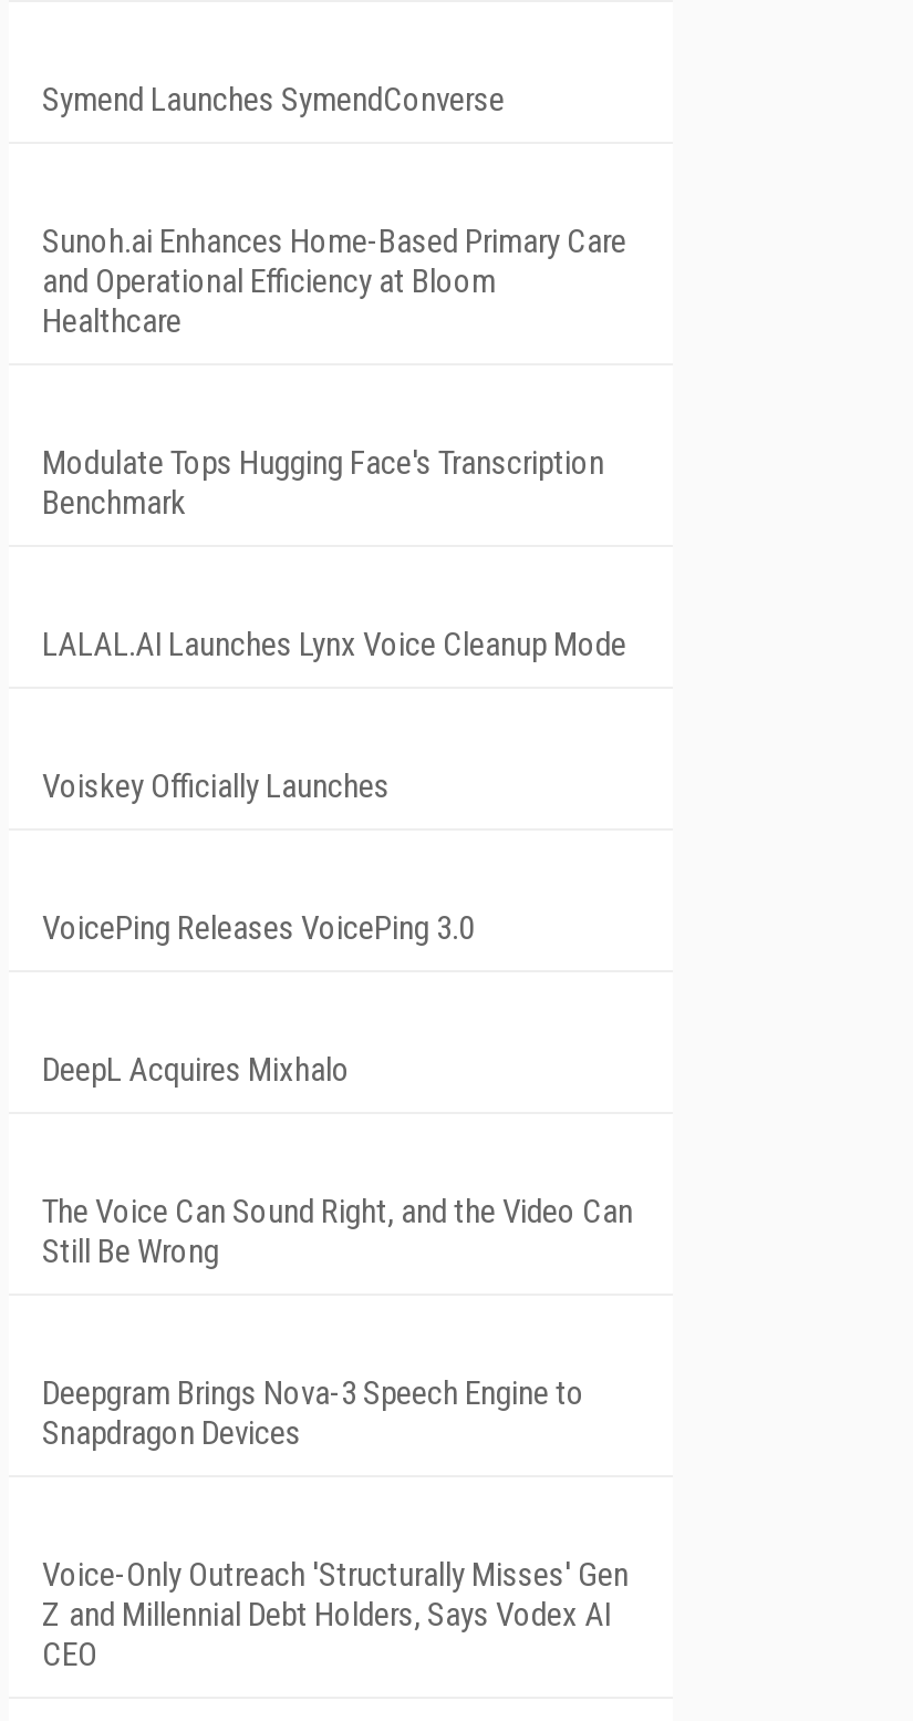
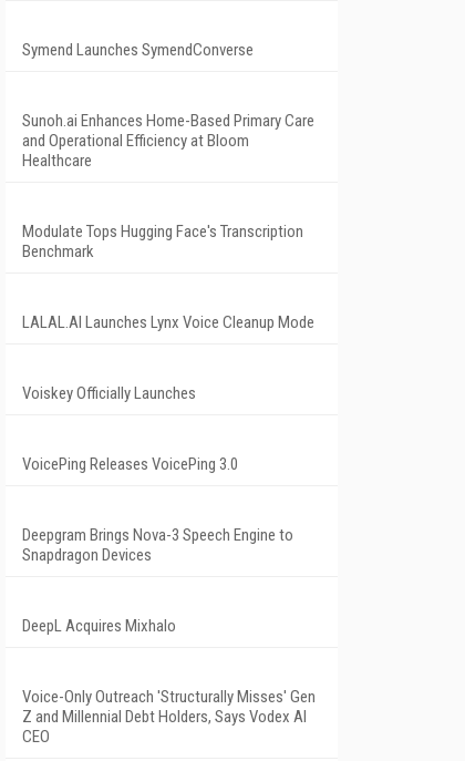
moved down: DeepL Acquires Mixhalo

- The Voice Can Sound Right, and the Video Can
- Still Be Wrong

moved up: Deepgram Brings Nova-3 Speech Engine to | Snapdragon Devices
